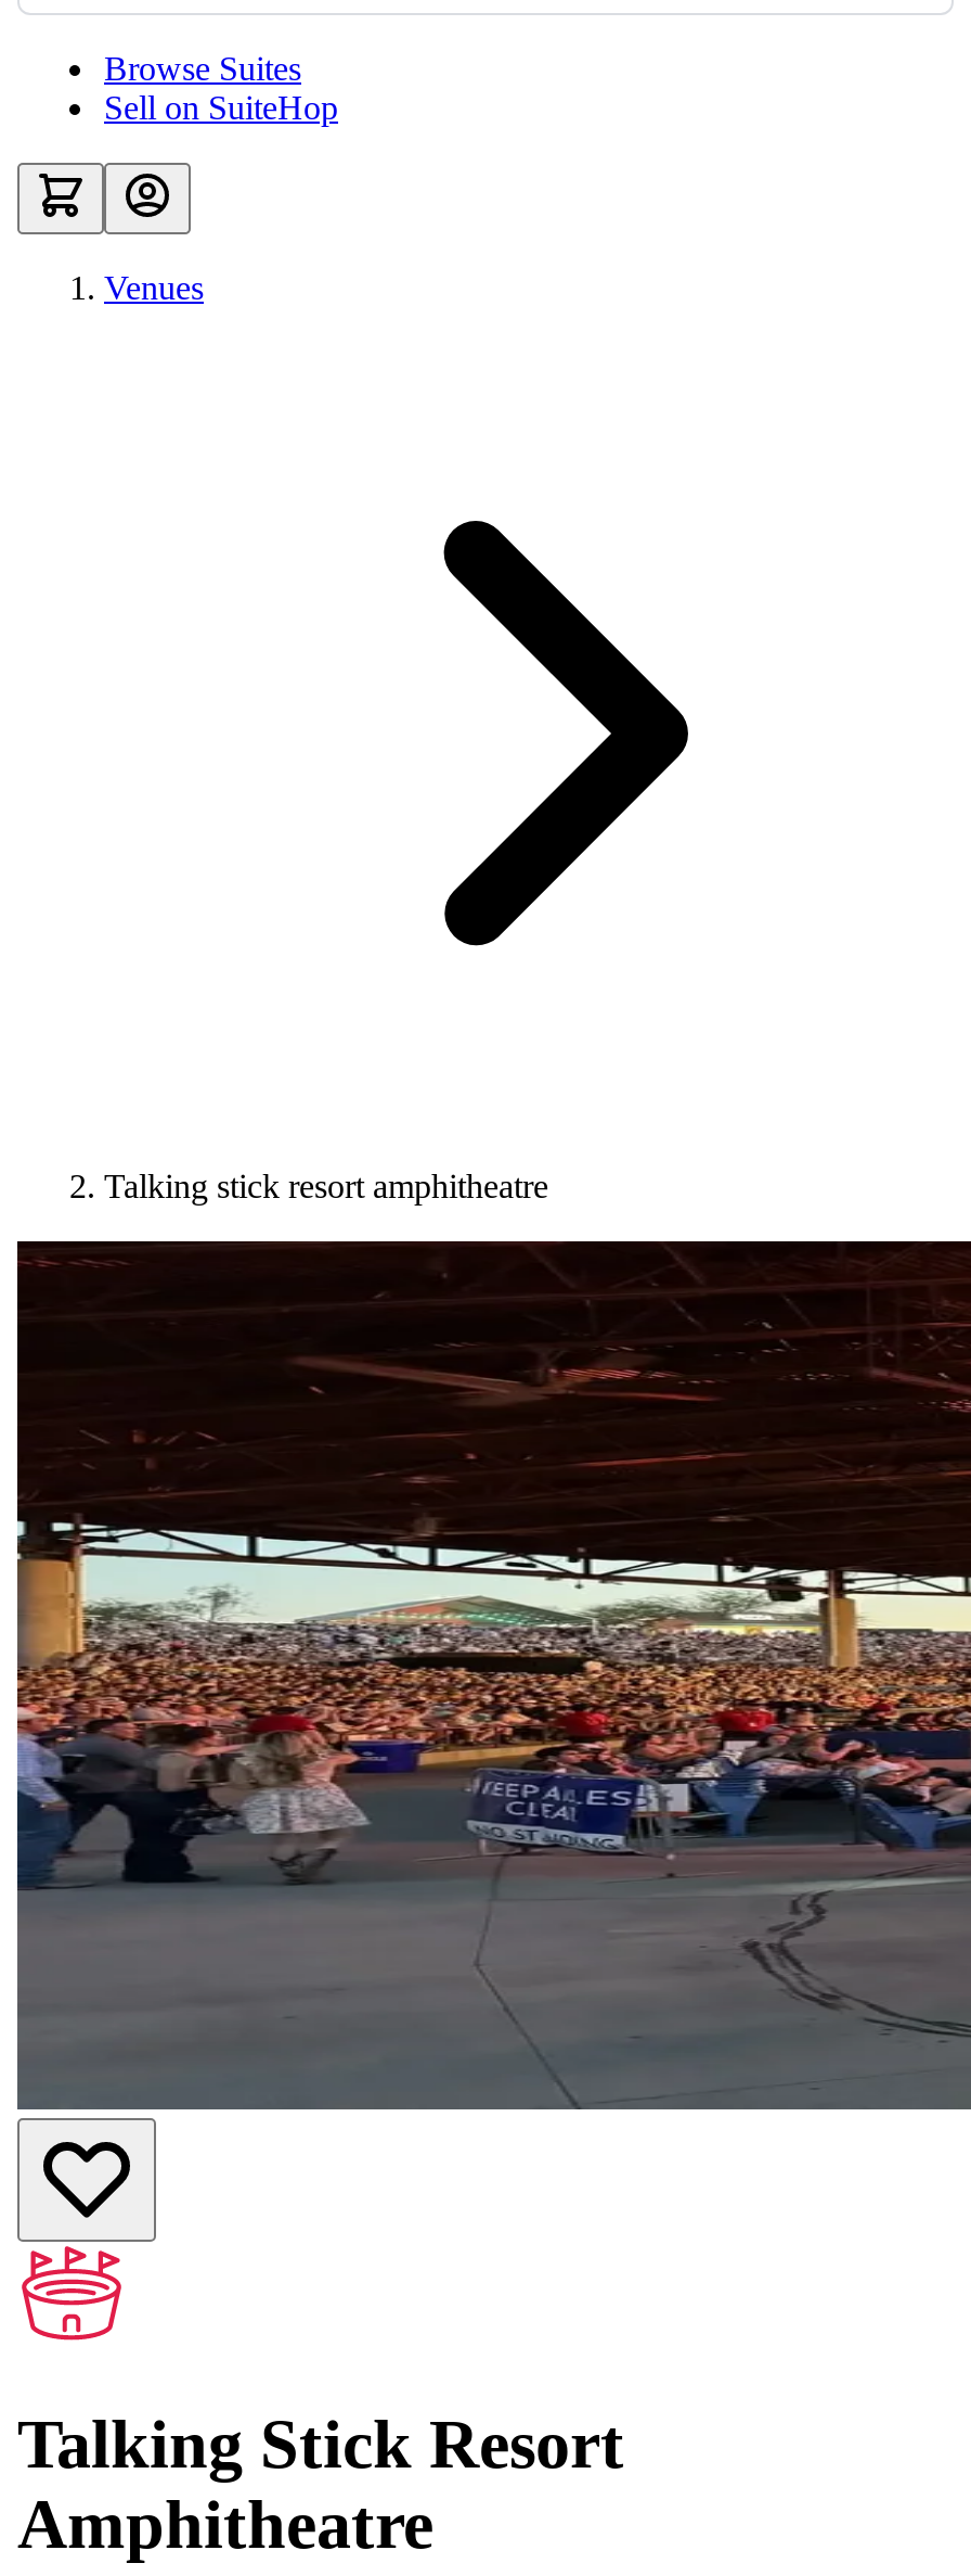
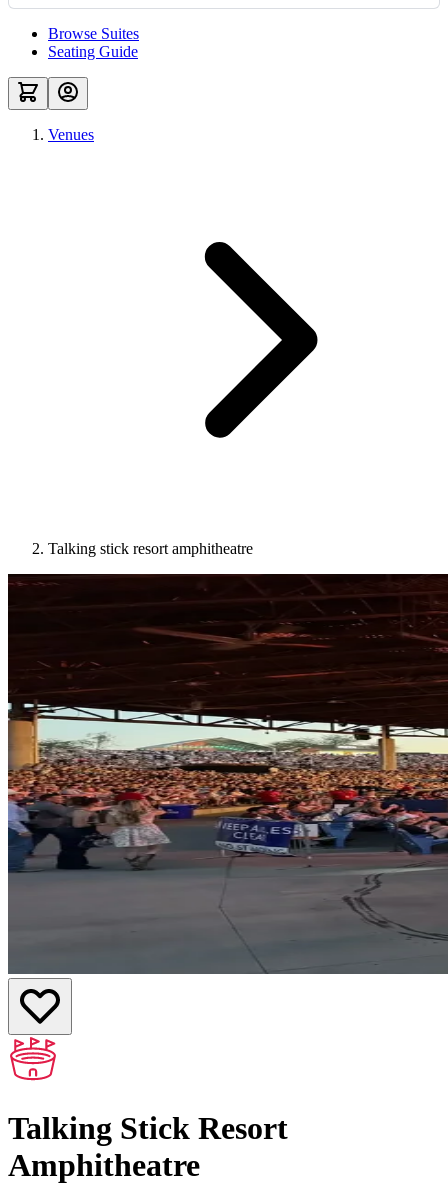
- Sell on SuiteHop
+ Seating Guide
